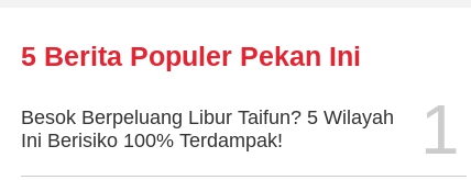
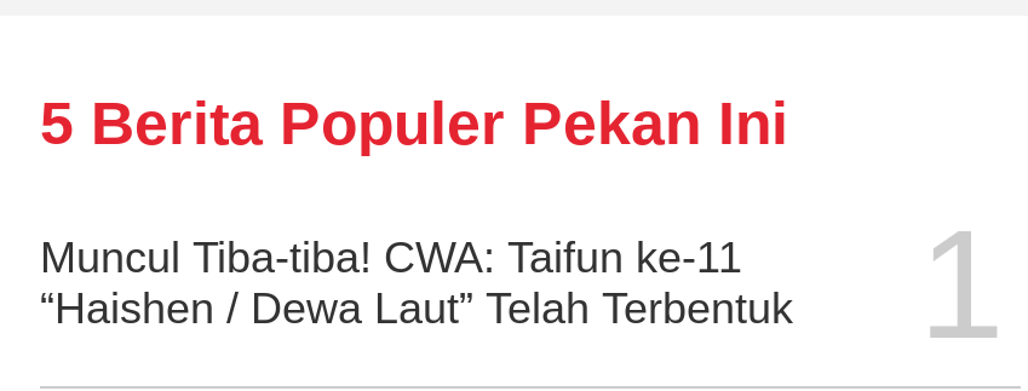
- Besok Berpeluang Libur Taifun? 5 Wilayah
- Ini Berisiko 100% Terdampak!
+ Muncul Tiba-tiba! CWA: Taifun ke-11
+ “Haishen / Dewa Laut” Telah Terbentuk
